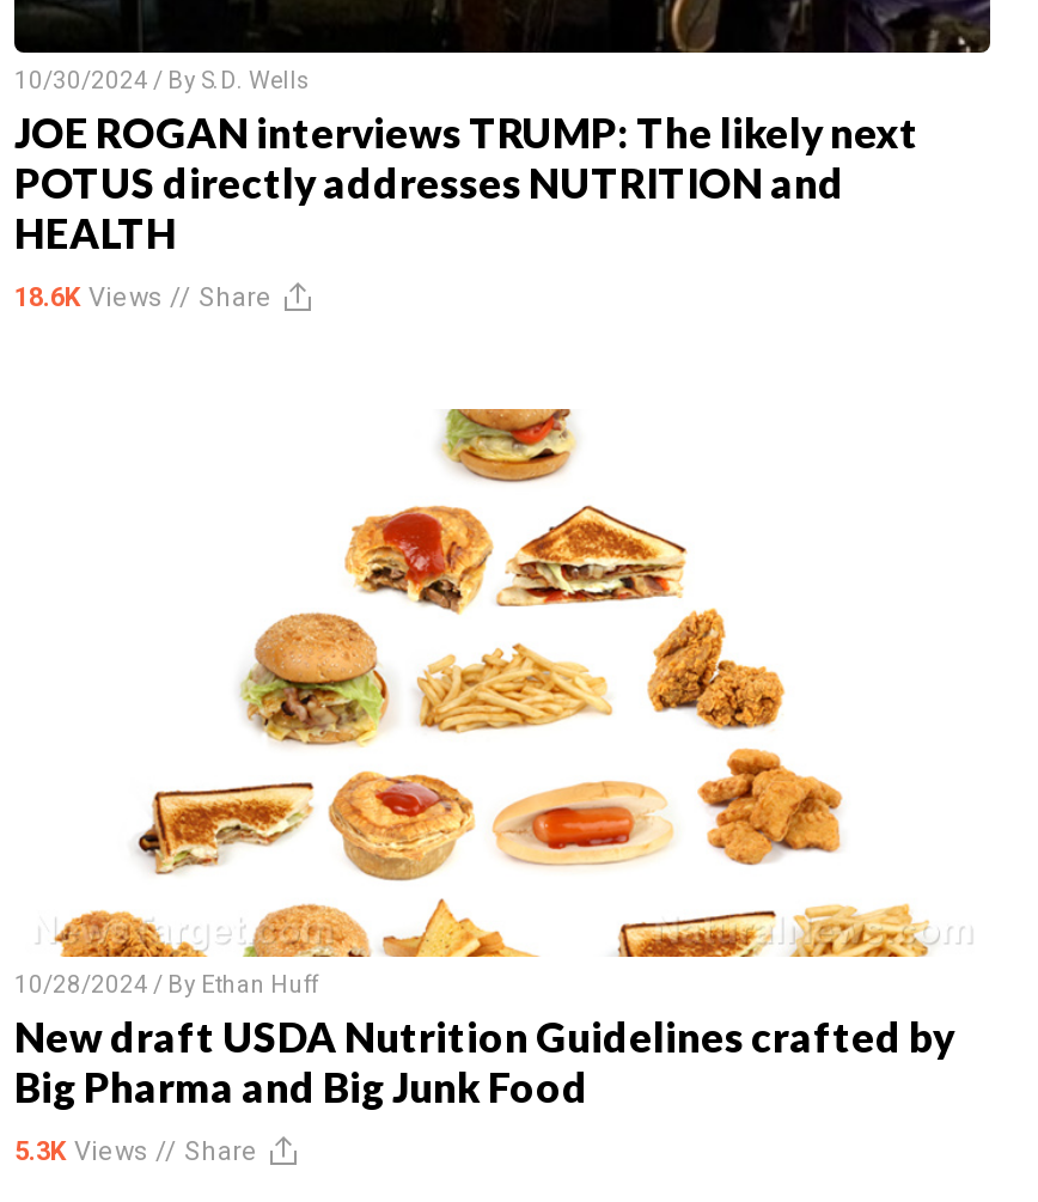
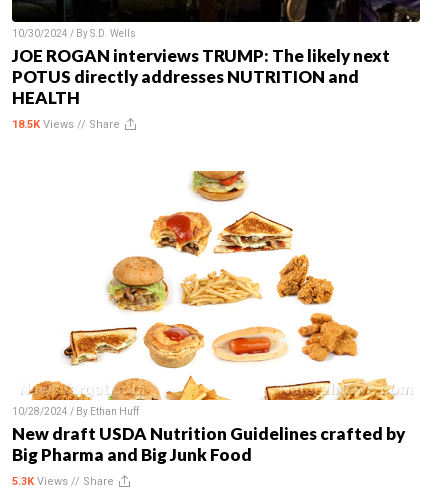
- 18.6K Views // Share
+ 18.5K Views // Share
